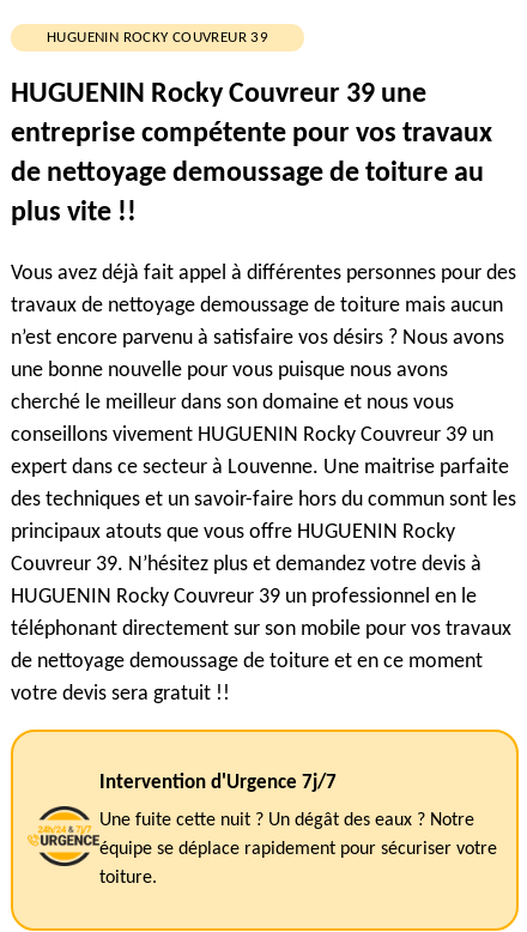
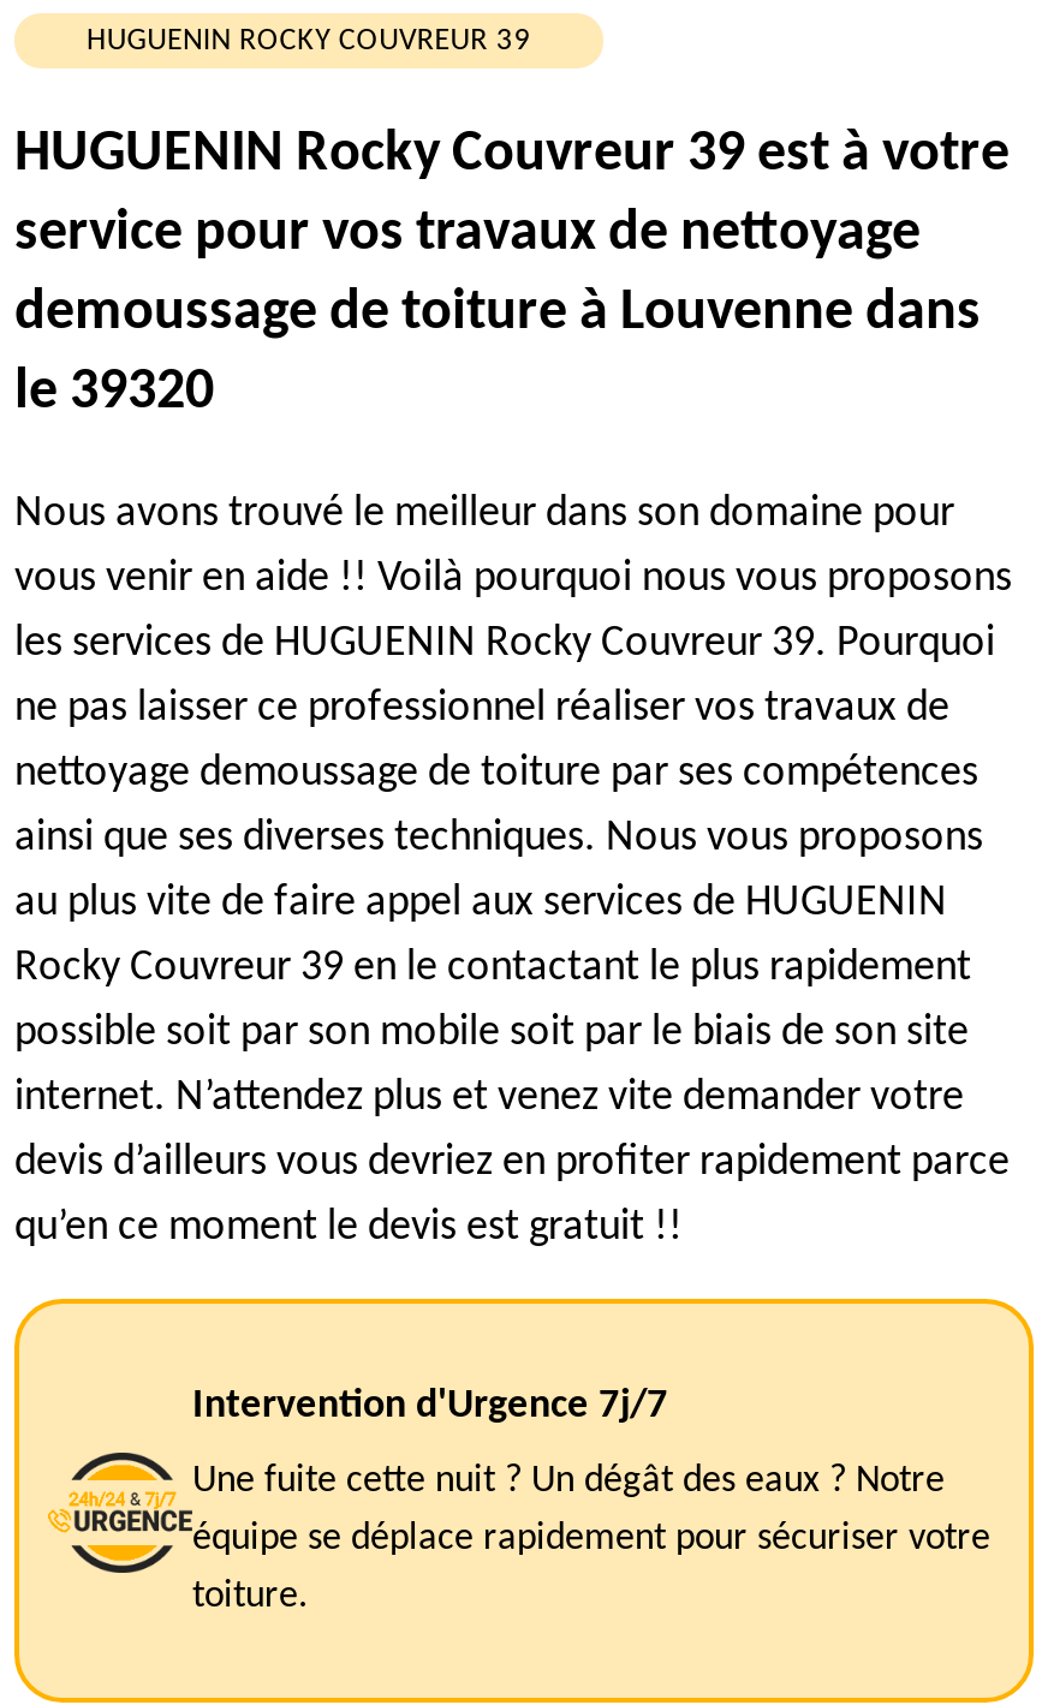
- HUGUENIN Rocky Couvreur 39 une
- entreprise compétente pour vos travaux
- de nettoyage demoussage de toiture au
- plus vite !!
+ HUGUENIN Rocky Couvreur 39 est à votre
+ service pour vos travaux de nettoyage
+ demoussage de toiture à Louvenne dans
+ le 39320

- Vous avez déjà fait appel à différentes personnes pour des
- travaux de nettoyage demoussage de toiture mais aucun
- n’est encore parvenu à satisfaire vos désirs ? Nous avons
- une bonne nouvelle pour vous puisque nous avons
- cherché le meilleur dans son domaine et nous vous
- conseillons vivement HUGUENIN Rocky Couvreur 39 un
- expert dans ce secteur à Louvenne. Une maitrise parfaite
- des techniques et un savoir-faire hors du commun sont les
- principaux atouts que vous offre HUGUENIN Rocky
- Couvreur 39. N’hésitez plus et demandez votre devis à
- HUGUENIN Rocky Couvreur 39 un professionnel en le
- téléphonant directement sur son mobile pour vos travaux
- de nettoyage demoussage de toiture et en ce moment
- votre devis sera gratuit !!
+ Nous avons trouvé le meilleur dans son domaine pour
+ vous venir en aide !! Voilà pourquoi nous vous proposons
+ les services de HUGUENIN Rocky Couvreur 39. Pourquoi
+ ne pas laisser ce professionnel réaliser vos travaux de
+ nettoyage demoussage de toiture par ses compétences
+ ainsi que ses diverses techniques. Nous vous proposons
+ au plus vite de faire appel aux services de HUGUENIN
+ Rocky Couvreur 39 en le contactant le plus rapidement
+ possible soit par son mobile soit par le biais de son site
+ internet. N’attendez plus et venez vite demander votre
+ devis d’ailleurs vous devriez en profiter rapidement parce
+ qu’en ce moment le devis est gratuit !!
